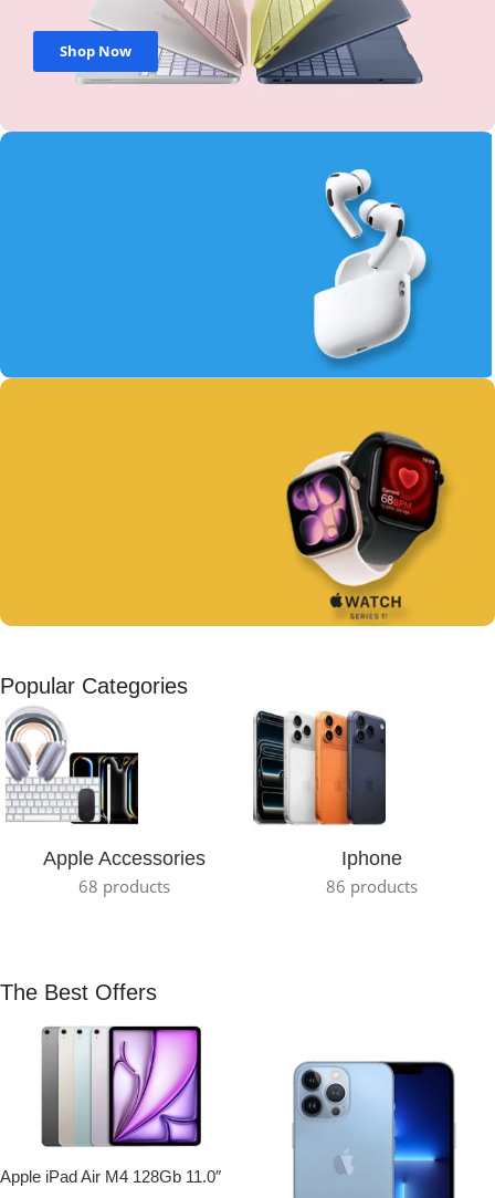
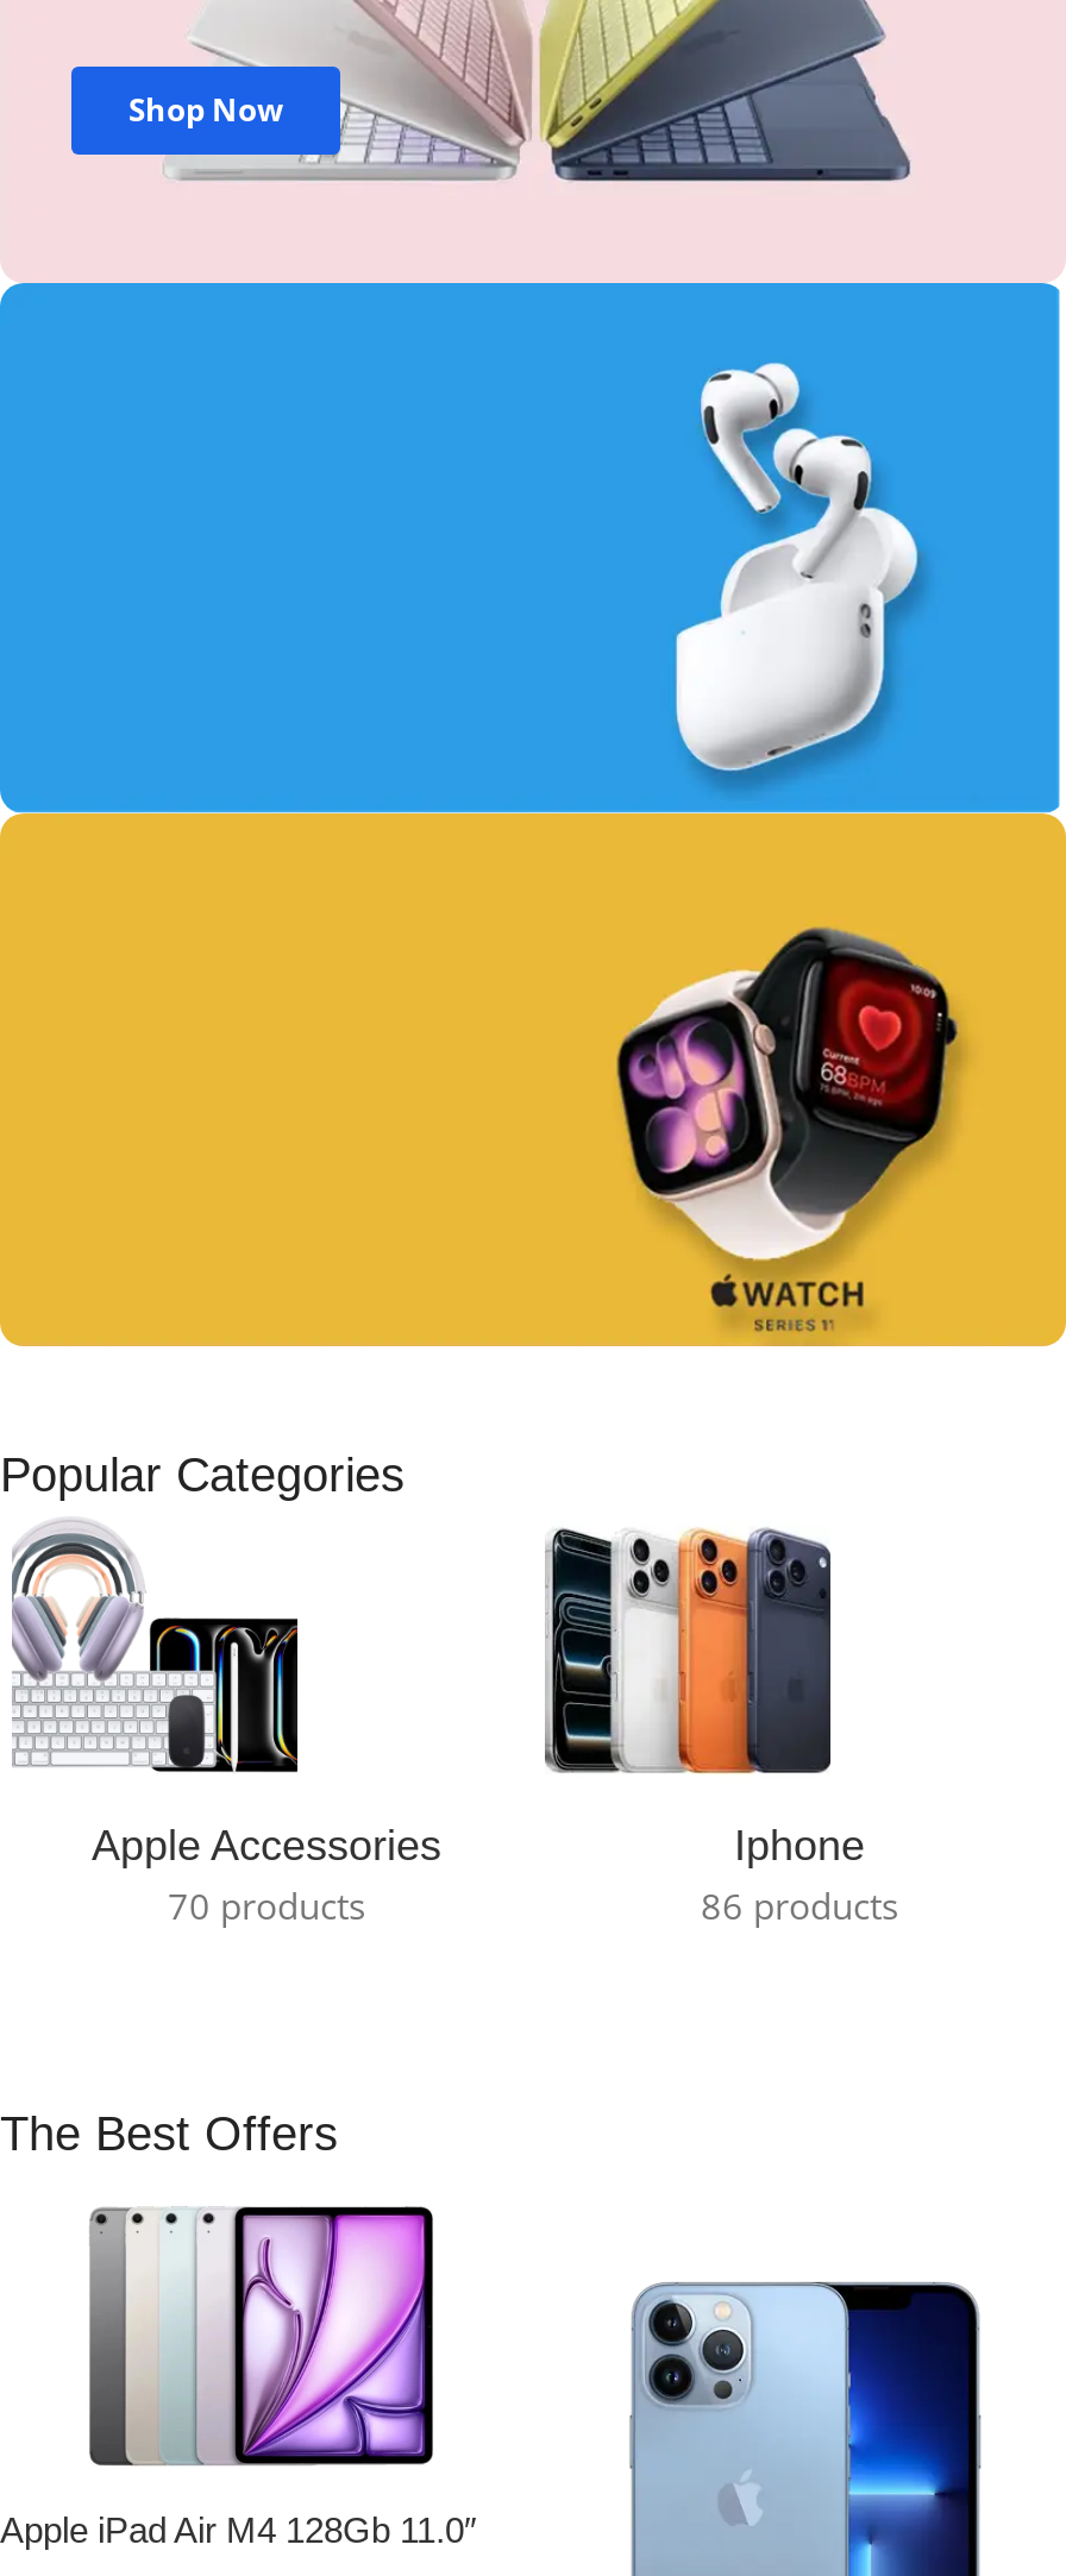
- 68 products
+ 70 products
